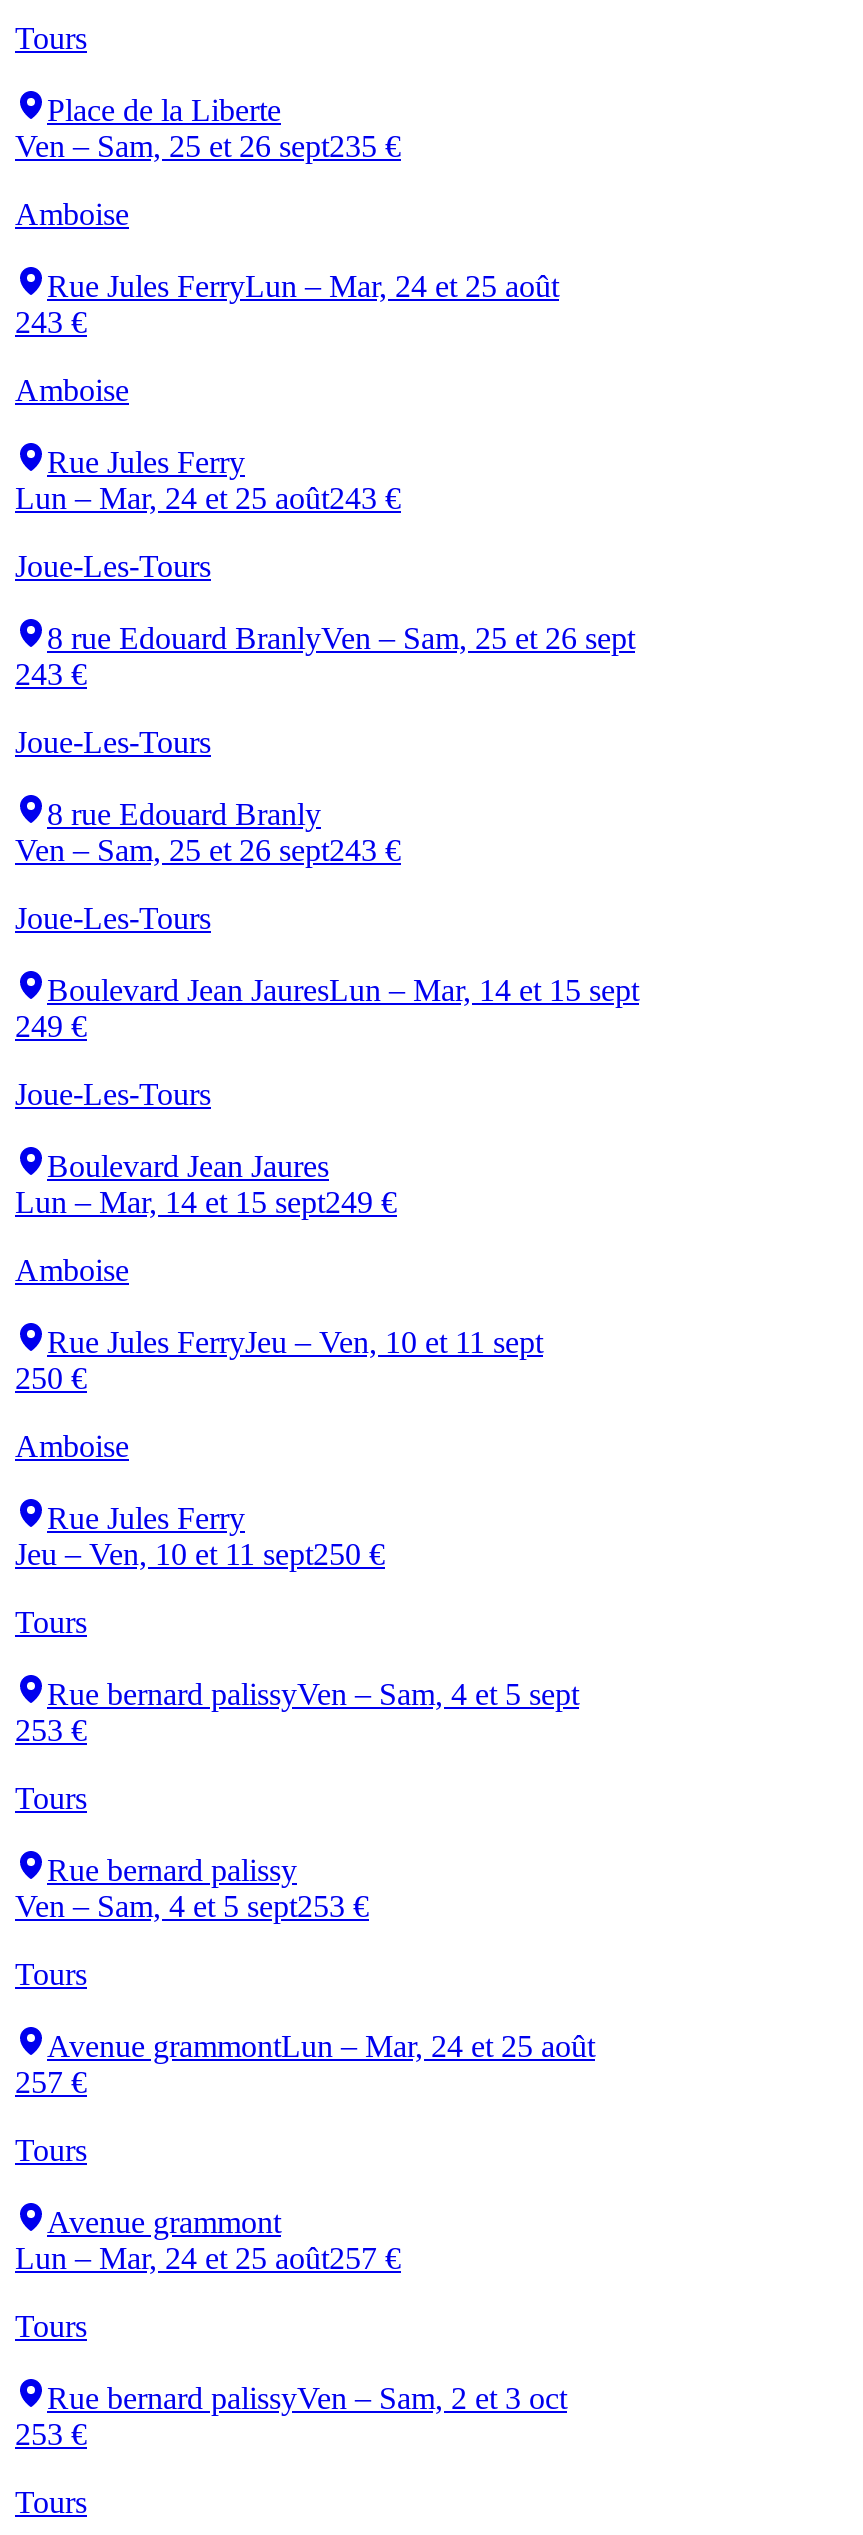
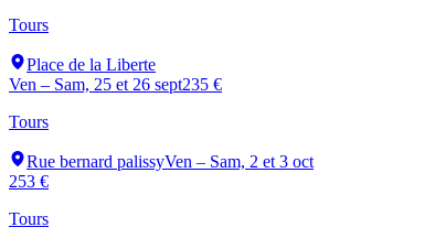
- Amboise
- Rue Jules FerryLun – Mar, 24 et 25 août
- 243 €
- Amboise
- Rue Jules Ferry
- Lun – Mar, 24 et 25 août243 €
- Joue-Les-Tours
- 8 rue Edouard BranlyVen – Sam, 25 et 26 sept
- 243 €
- Joue-Les-Tours
- 8 rue Edouard Branly
- Ven – Sam, 25 et 26 sept243 €
- Joue-Les-Tours
- Boulevard Jean JauresLun – Mar, 14 et 15 sept
- 249 €
- Joue-Les-Tours
- Boulevard Jean Jaures
- Lun – Mar, 14 et 15 sept249 €
- Amboise
- Rue Jules FerryJeu – Ven, 10 et 11 sept
- 250 €
- Amboise
- Rue Jules Ferry
- Jeu – Ven, 10 et 11 sept250 €
- Tours
- Rue bernard palissyVen – Sam, 4 et 5 sept
- 253 €
- Tours
- Rue bernard palissy
- Ven – Sam, 4 et 5 sept253 €
- Tours
- Avenue grammontLun – Mar, 24 et 25 août
- 257 €
- Tours
- Avenue grammont
- Lun – Mar, 24 et 25 août257 €
